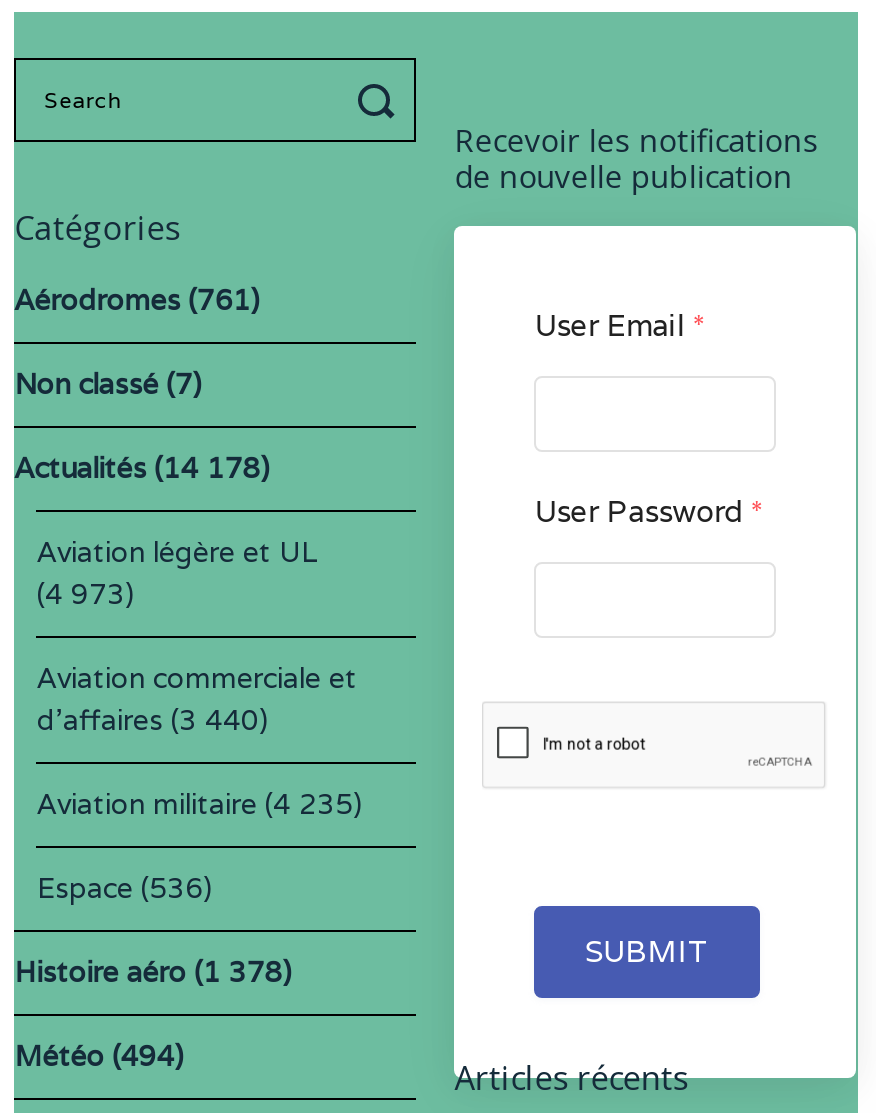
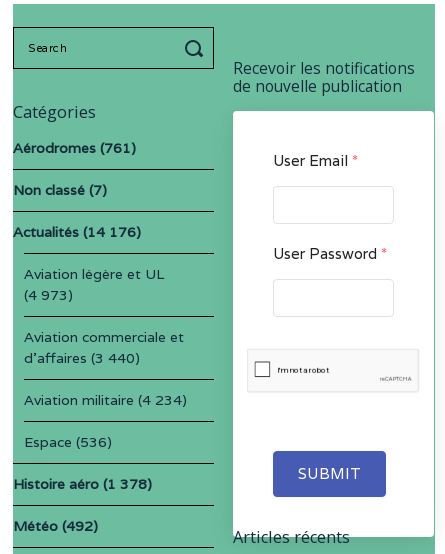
- Actualités (14 178)
+ Actualités (14 176)

- Aviation militaire (4 235)
+ Aviation militaire (4 234)

- Météo (494)
+ Météo (492)
